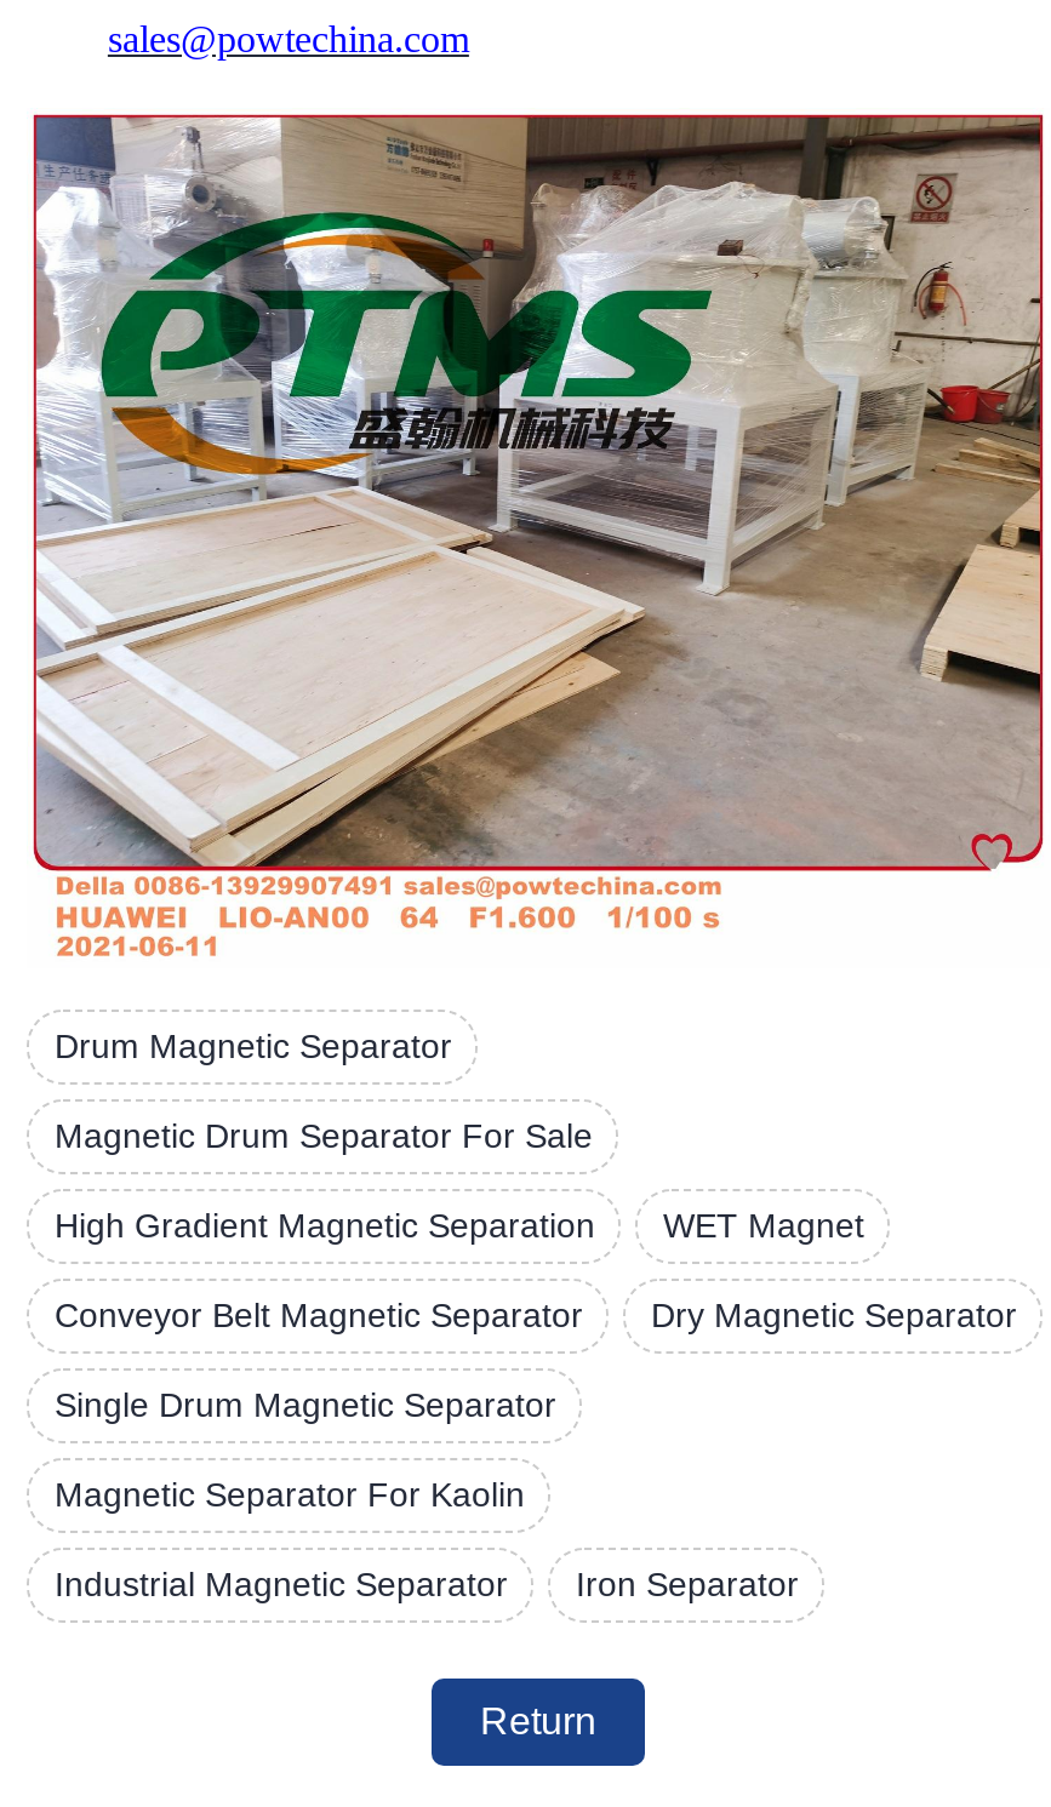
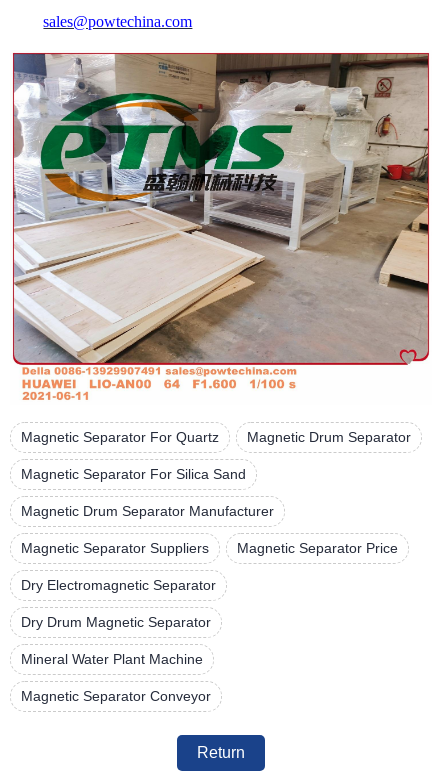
- Drum Magnetic Separator
- Magnetic Drum Separator For Sale
- High Gradient Magnetic Separation
- WET Magnet
- Conveyor Belt Magnetic Separator
- Dry Magnetic Separator
- Single Drum Magnetic Separator
- Magnetic Separator For Kaolin
- Industrial Magnetic Separator
- Iron Separator
+ Magnetic Separator For Quartz
+ Magnetic Drum Separator
+ Magnetic Separator For Silica Sand
+ Magnetic Drum Separator Manufacturer
+ Magnetic Separator Suppliers
+ Magnetic Separator Price
+ Dry Electromagnetic Separator
+ Dry Drum Magnetic Separator
+ Mineral Water Plant Machine
+ Magnetic Separator Conveyor
